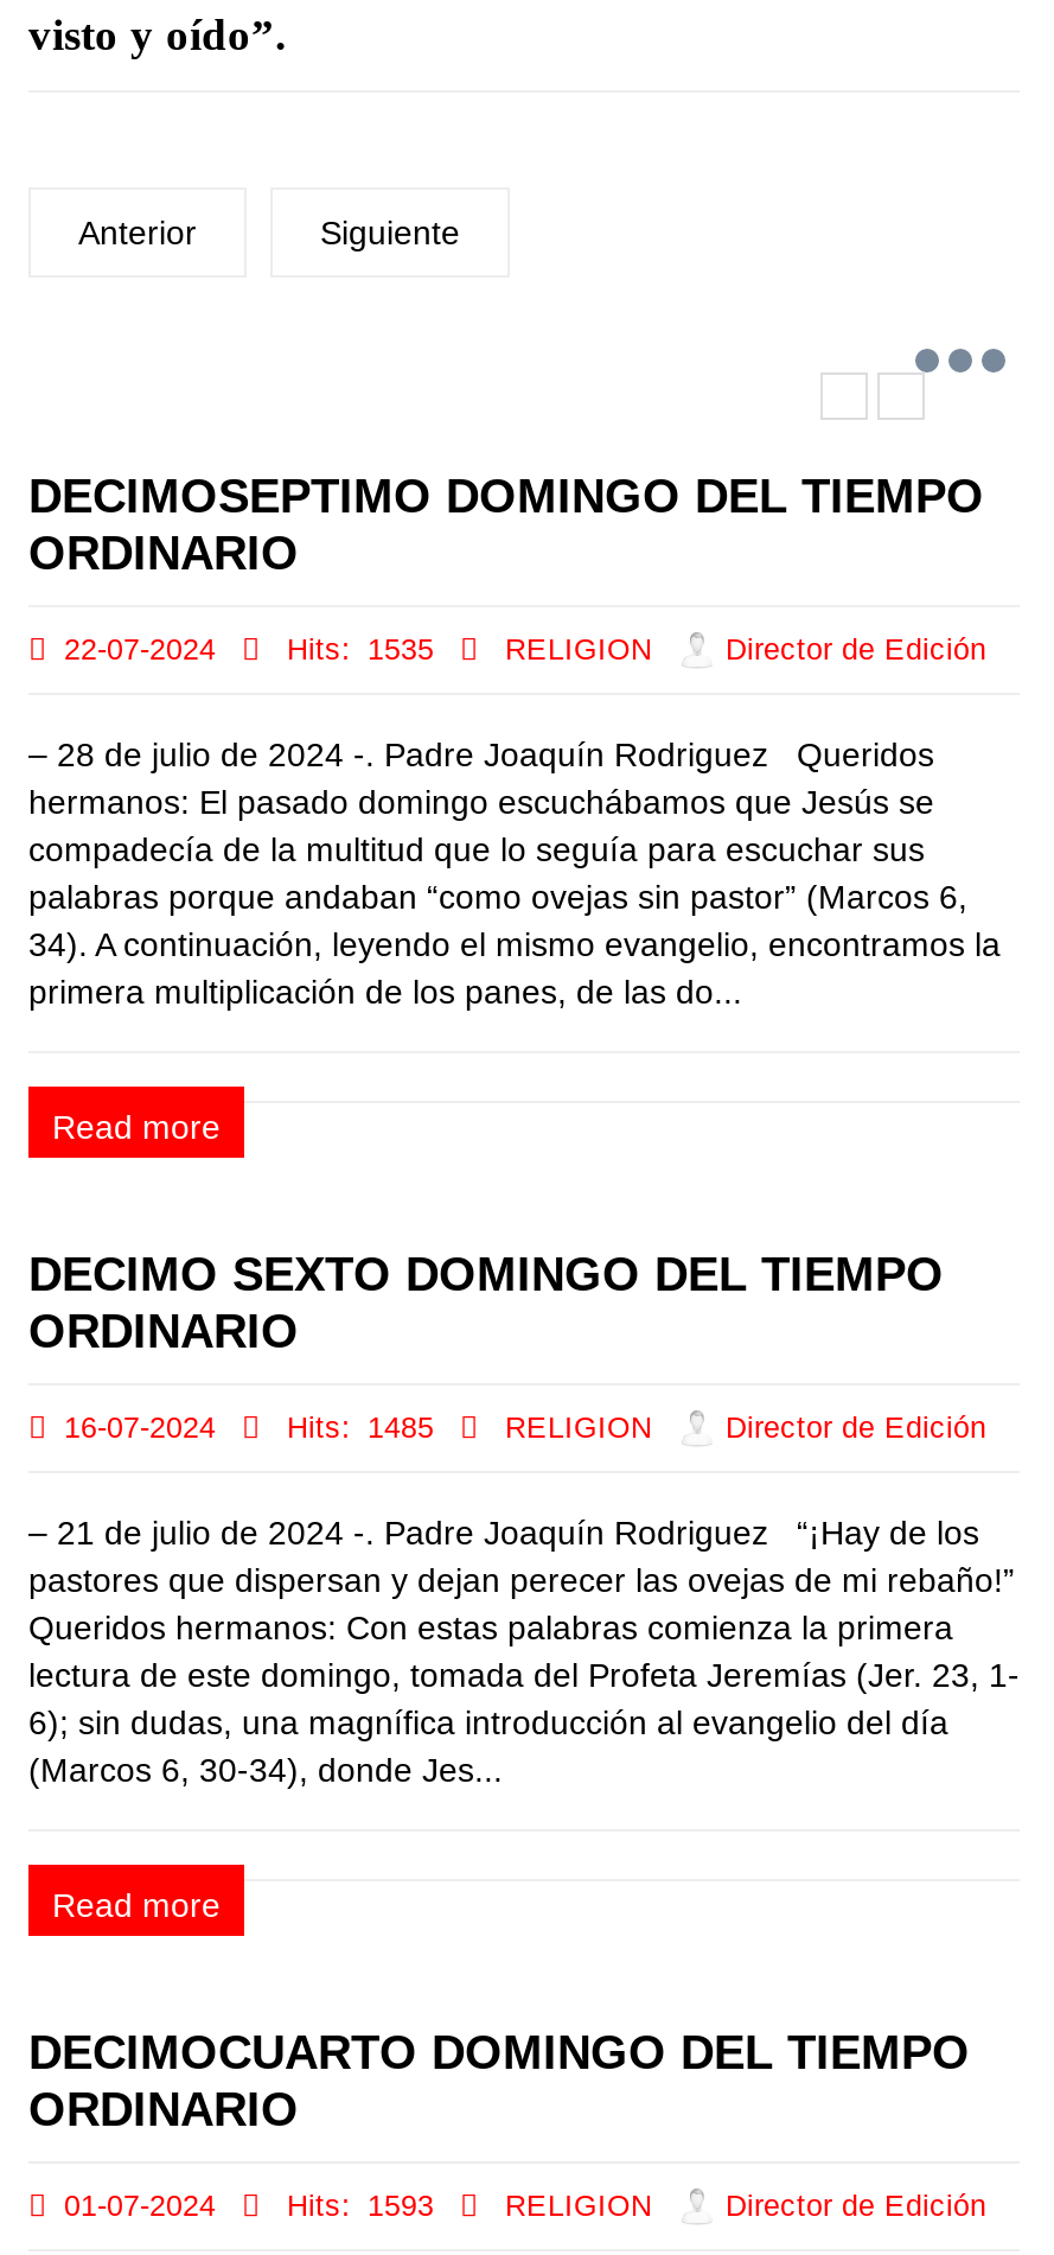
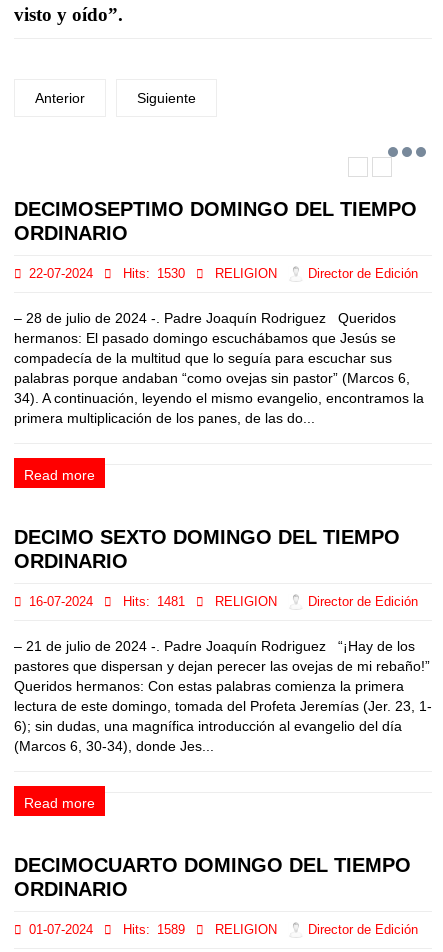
- Hits: 1535
+ Hits: 1530

- Hits: 1485
+ Hits: 1481

- Hits: 1593
+ Hits: 1589
